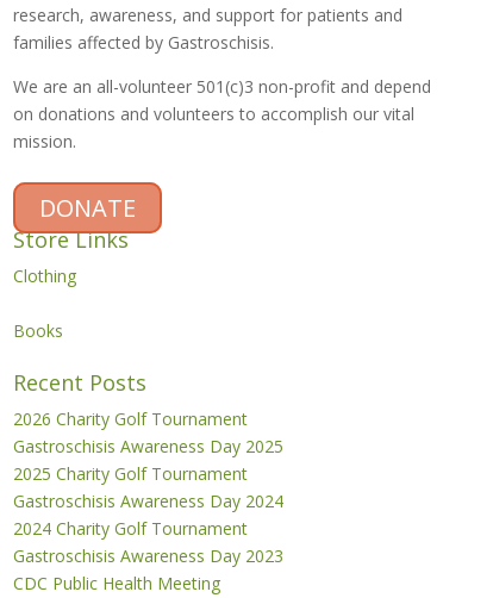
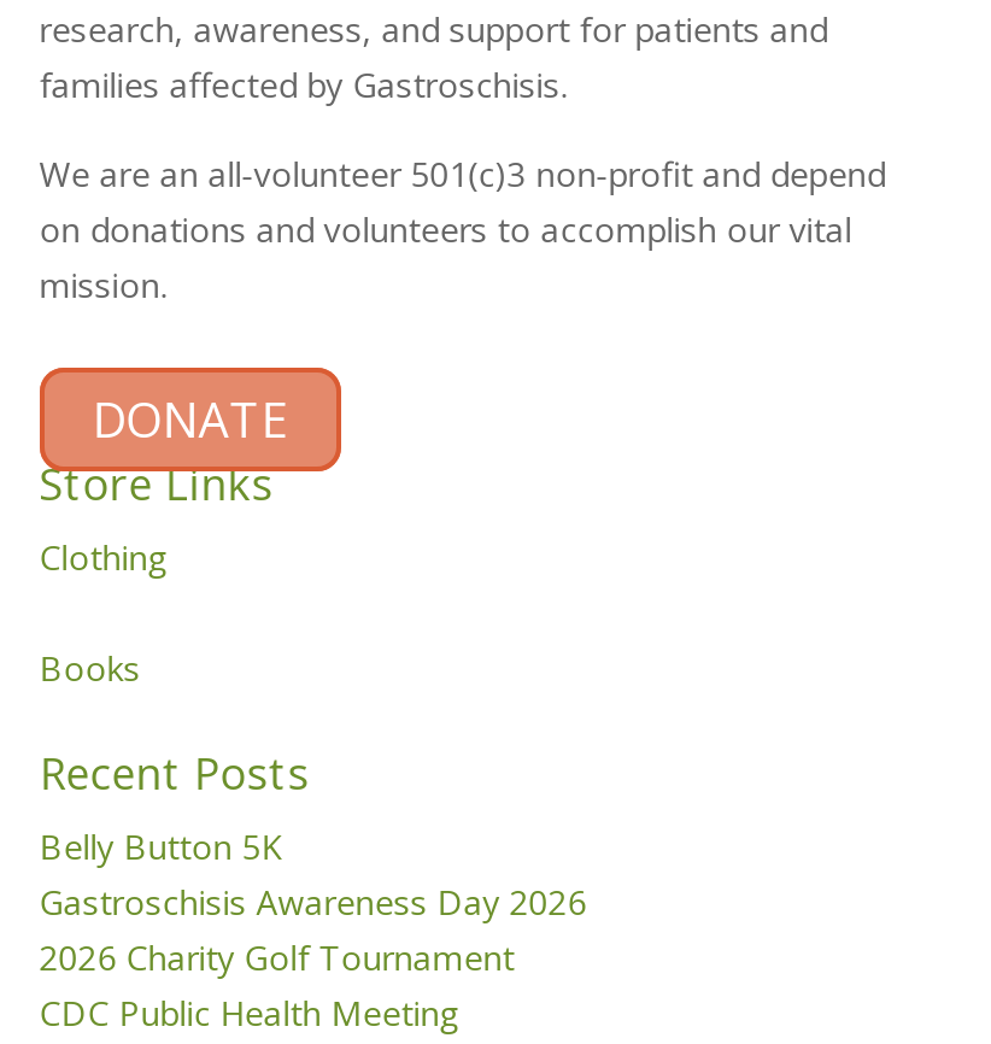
+ Belly Button 5K
+ Gastroschisis Awareness Day 2026

moved down: 2026 Charity Golf Tournament

- Gastroschisis Awareness Day 2025
- 2025 Charity Golf Tournament
- Gastroschisis Awareness Day 2024
- 2024 Charity Golf Tournament
- Gastroschisis Awareness Day 2023
